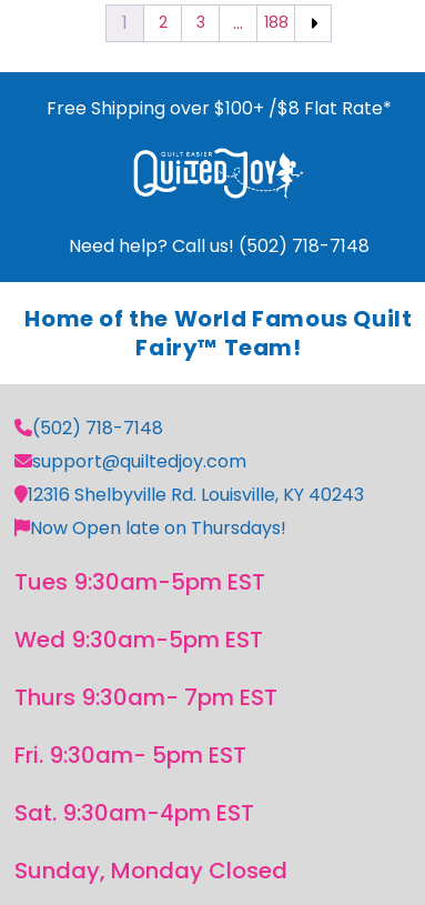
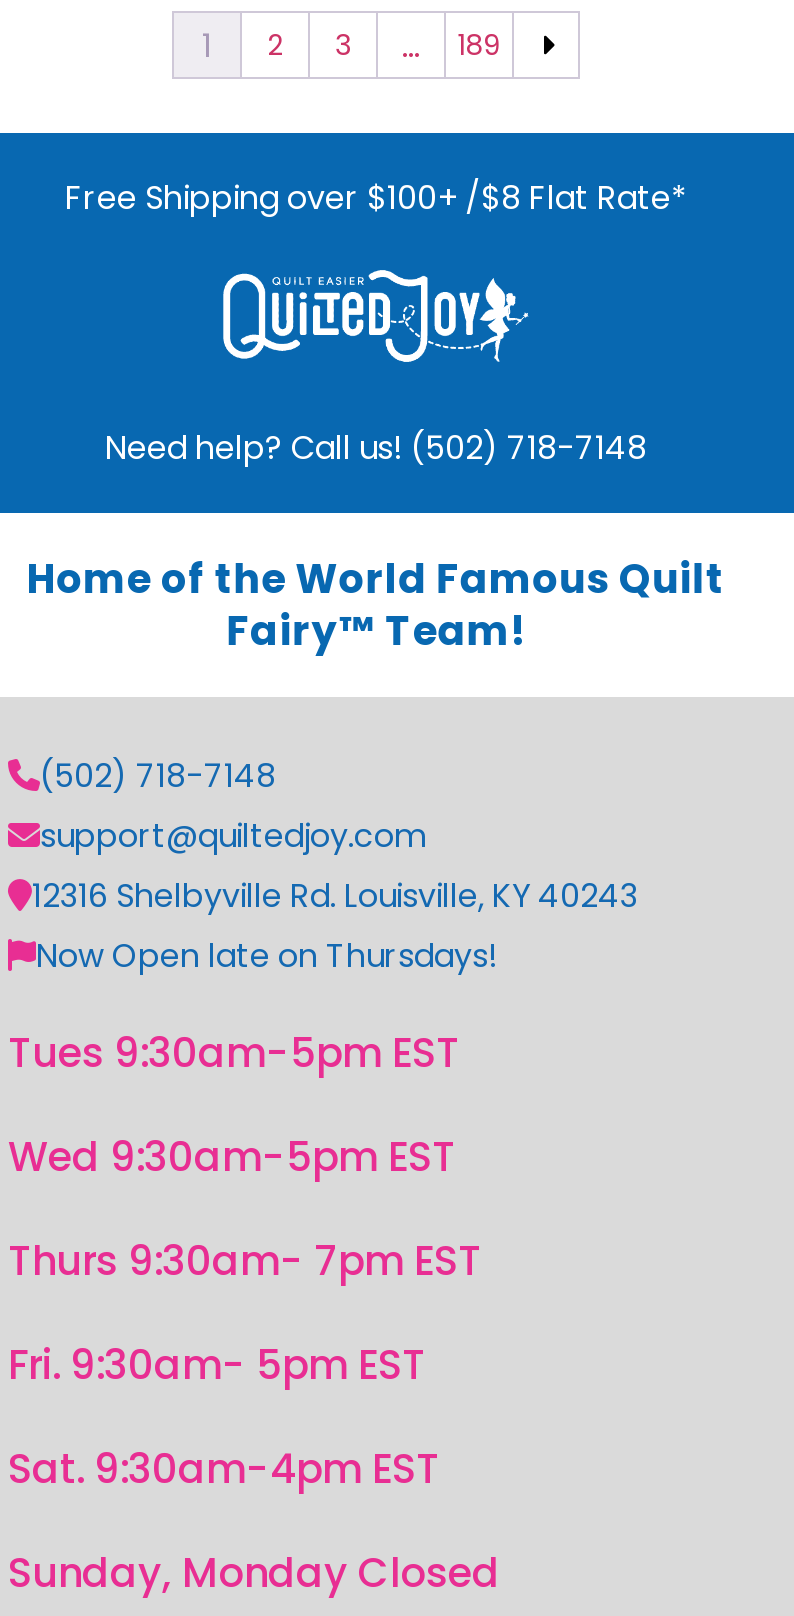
- 188
+ 189
